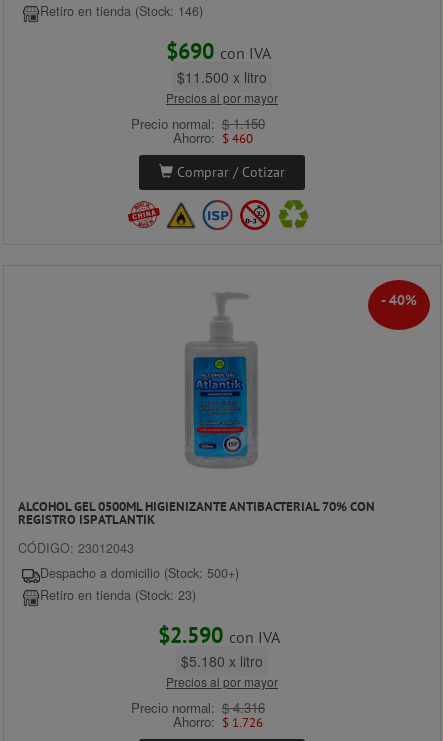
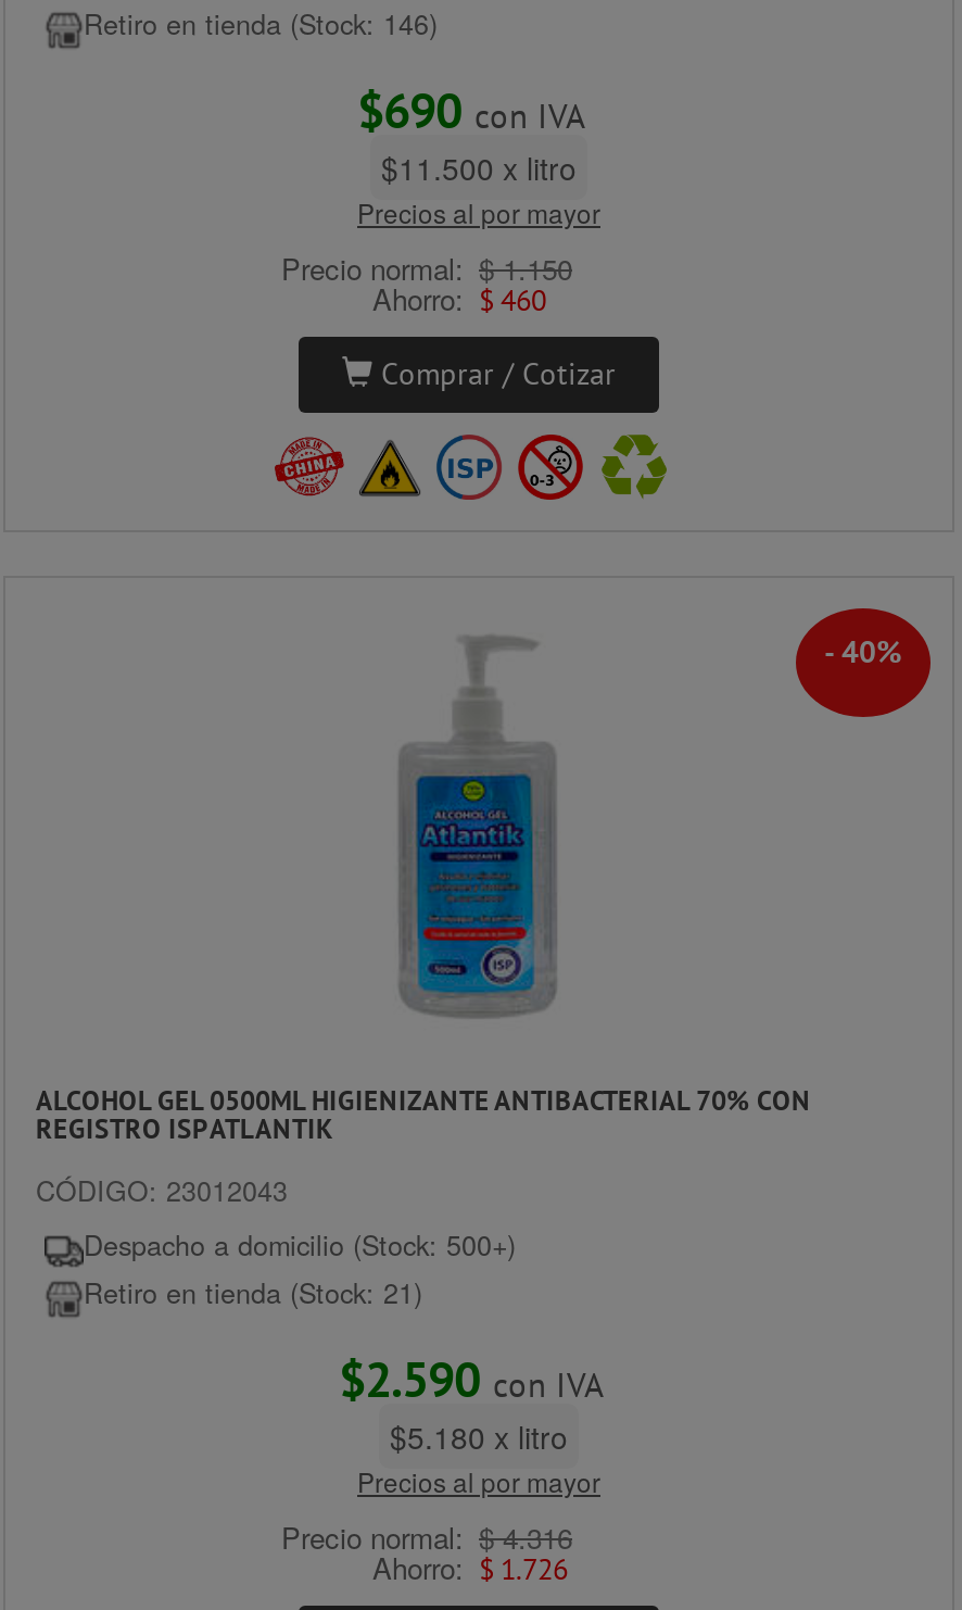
- Retiro en tienda (Stock: 23)
+ Retiro en tienda (Stock: 21)
